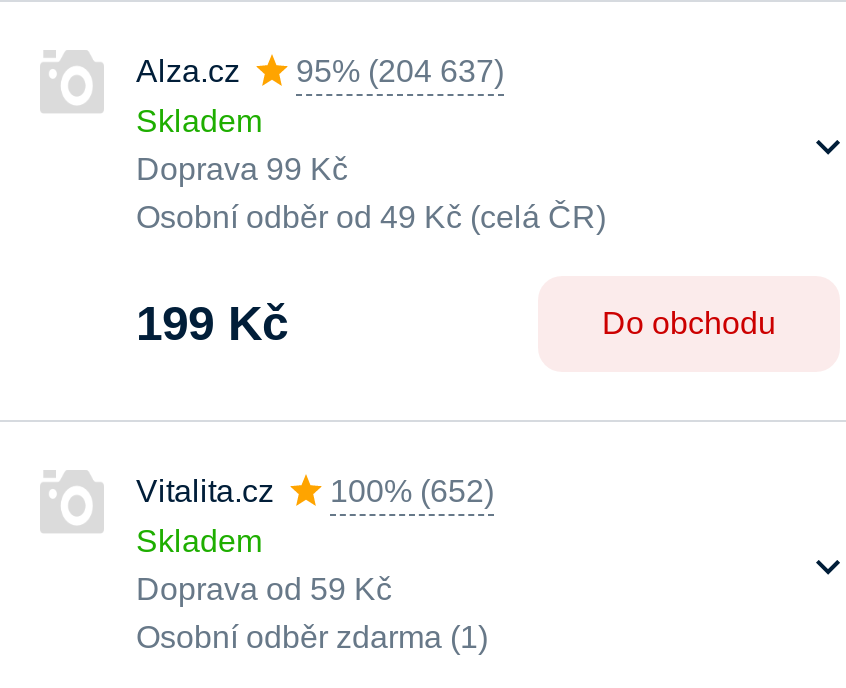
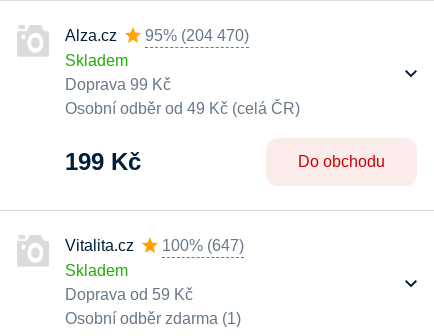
- Alza.cz 95% (204 637)
+ Alza.cz 95% (204 470)

- Vitalita.cz 100% (652)
+ Vitalita.cz 100% (647)
